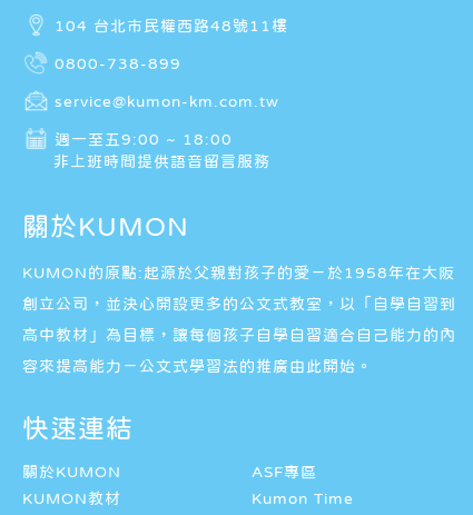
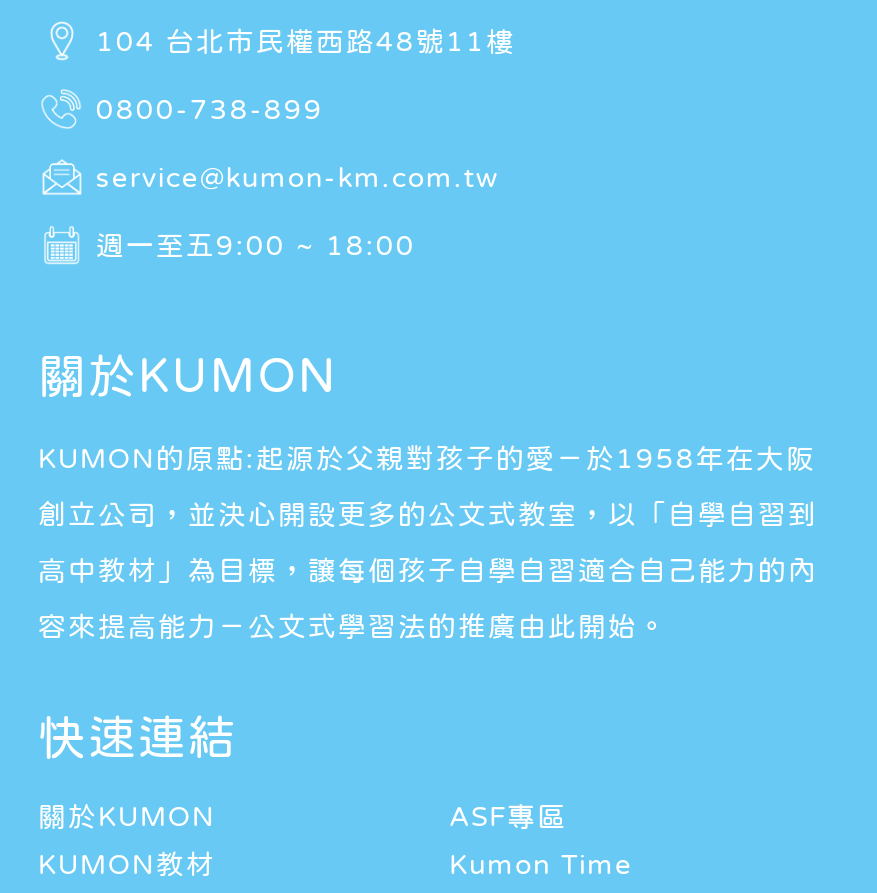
- 非上班時間提供語音留言服務
